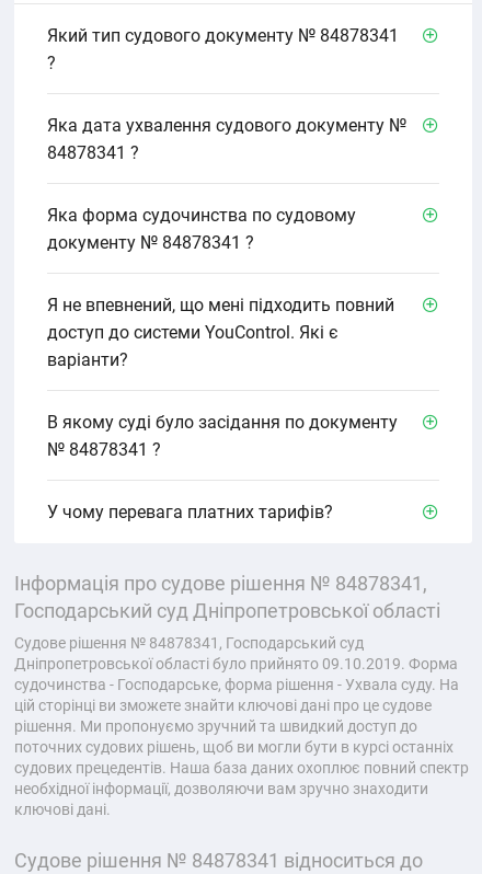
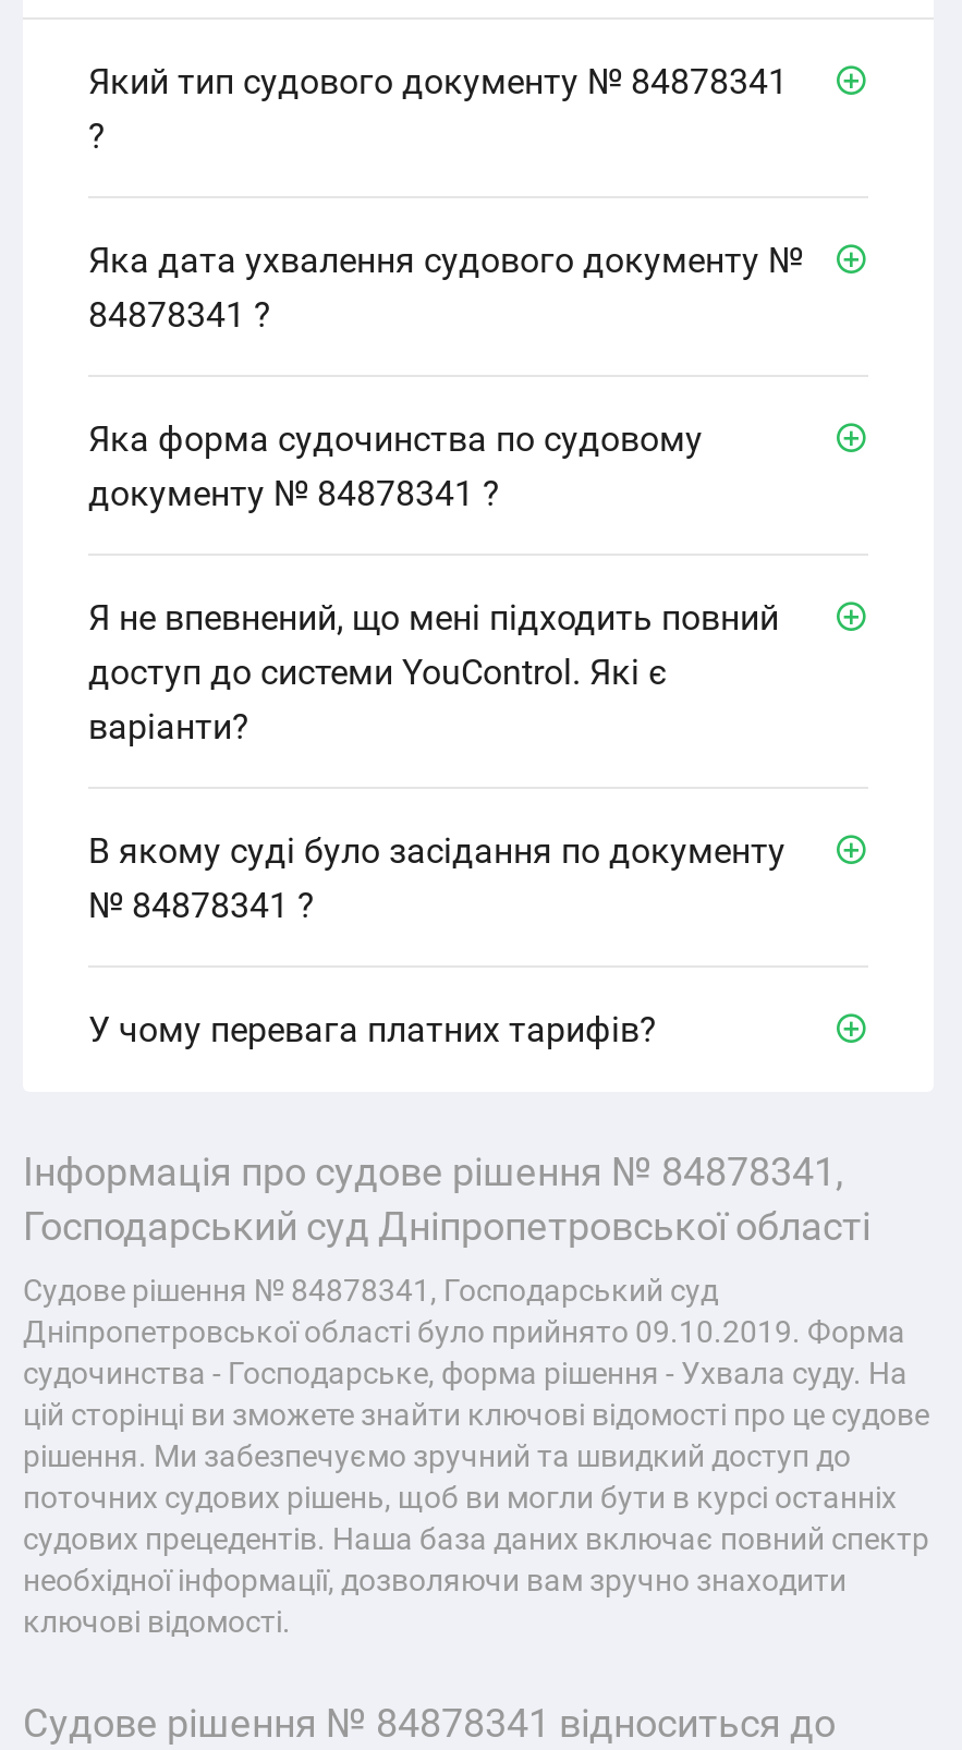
- цій сторінці ви зможете знайти ключові дані про це судове
+ цій сторінці ви зможете знайти ключові відомості про це судове

- рішення. Ми пропонуємо зручний та швидкий доступ до
+ рішення. Ми забезпечуємо зручний та швидкий доступ до

- судових прецедентів. Наша база даних охоплює повний спектр
+ судових прецедентів. Наша база даних включає повний спектр

- ключові дані.
+ ключові відомості.
